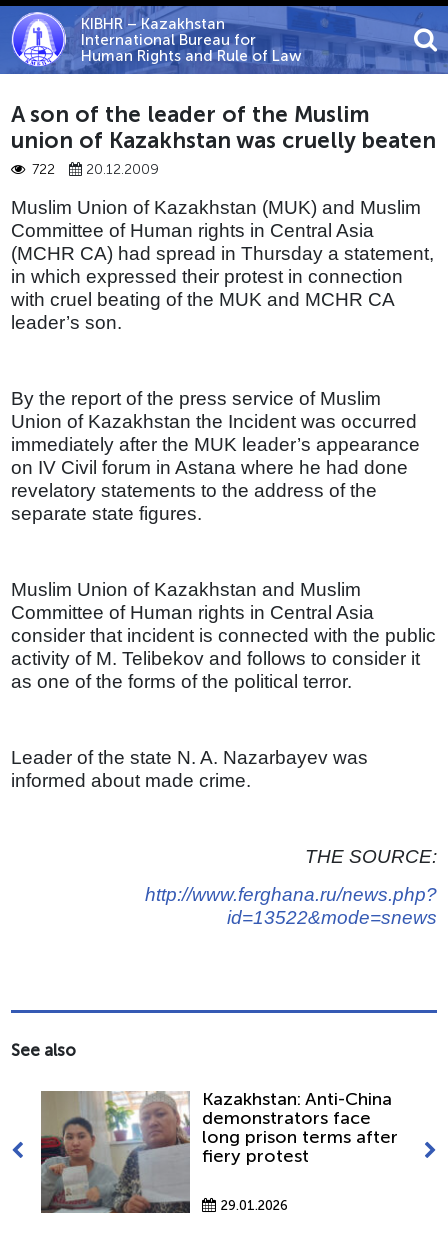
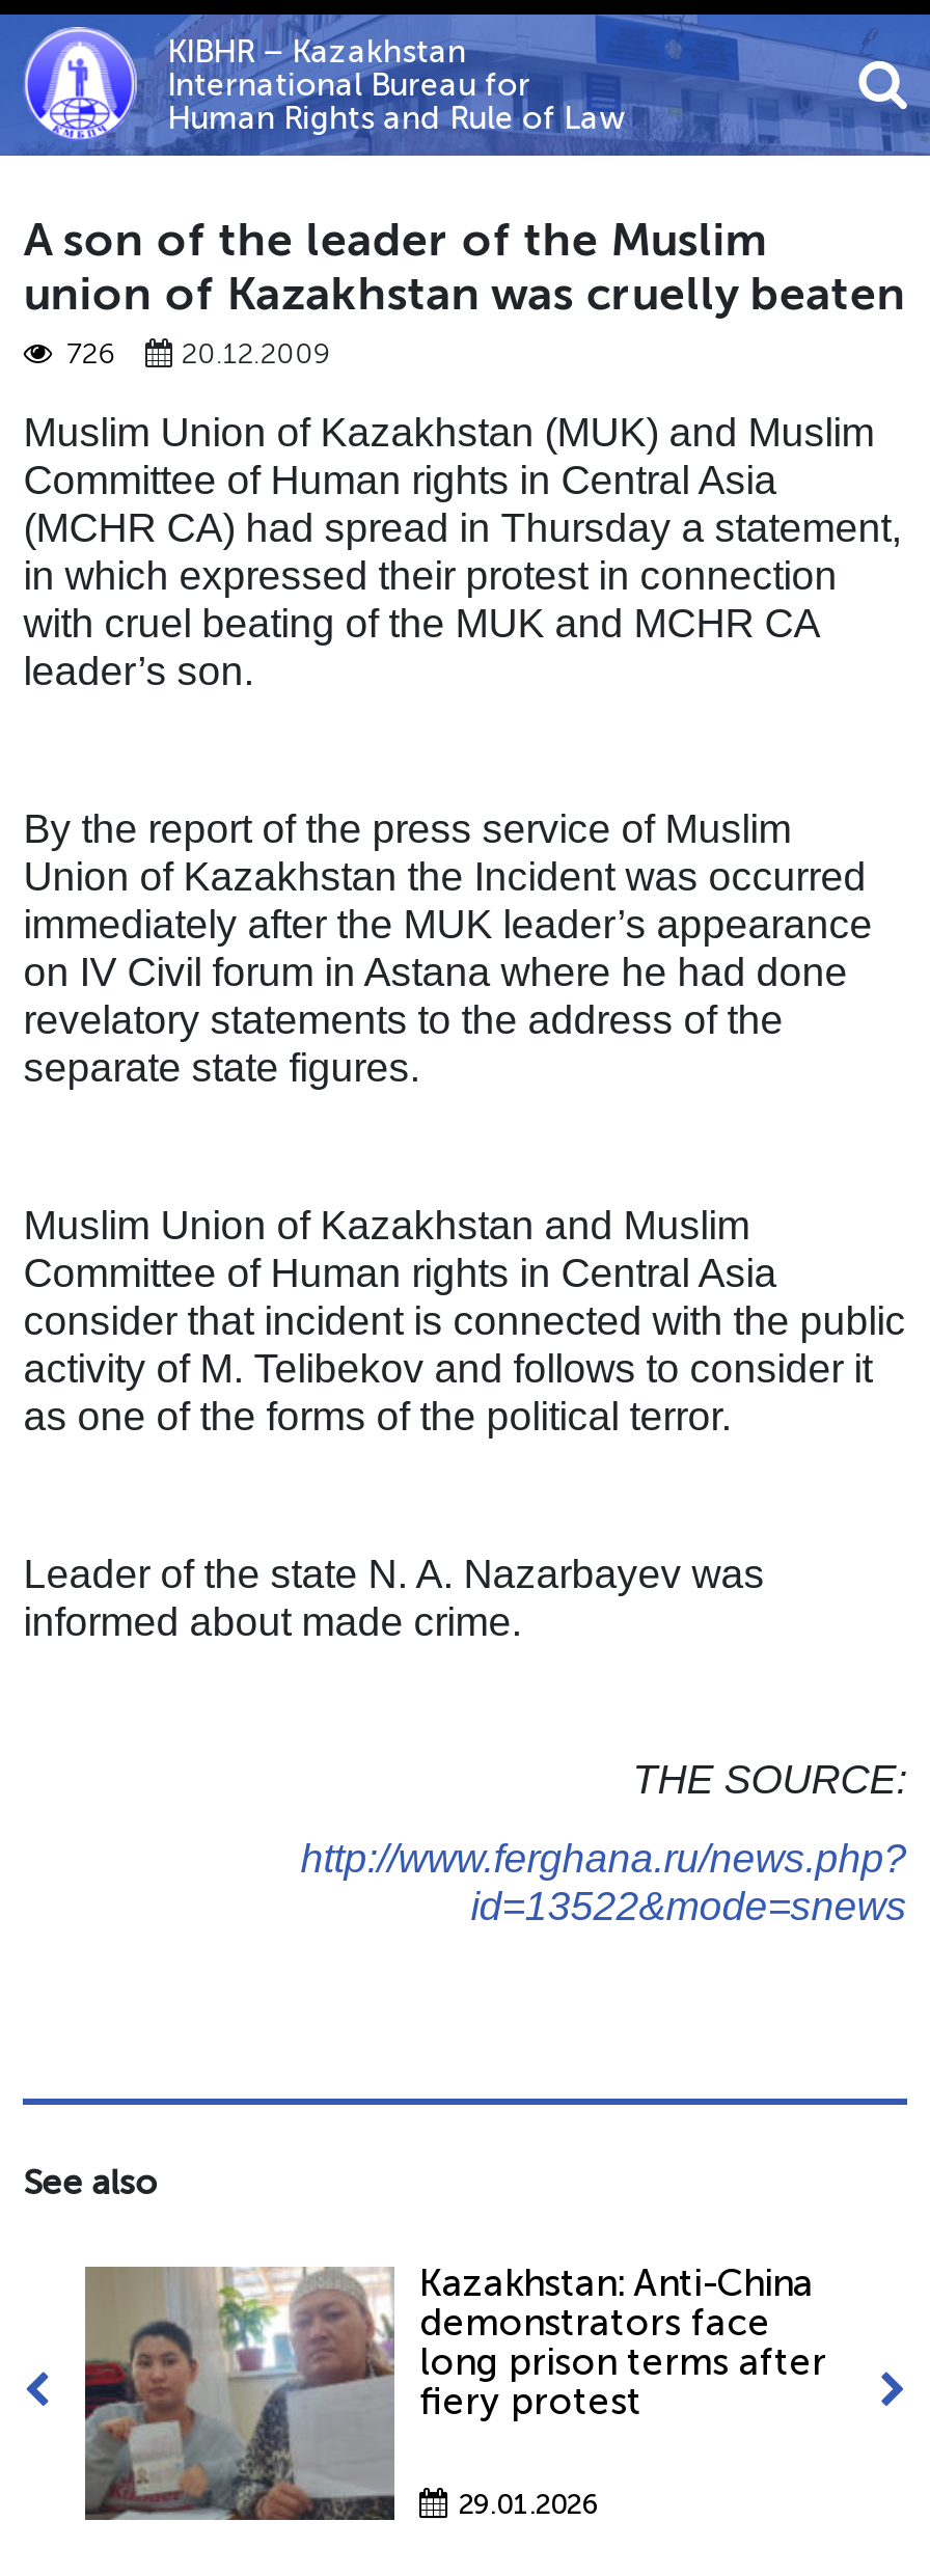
- 722 20.12.2009
+ 726 20.12.2009
